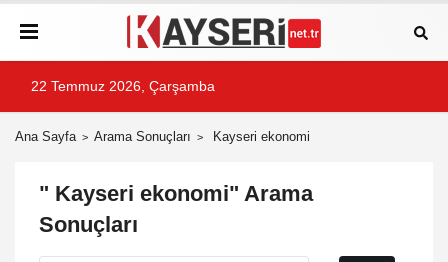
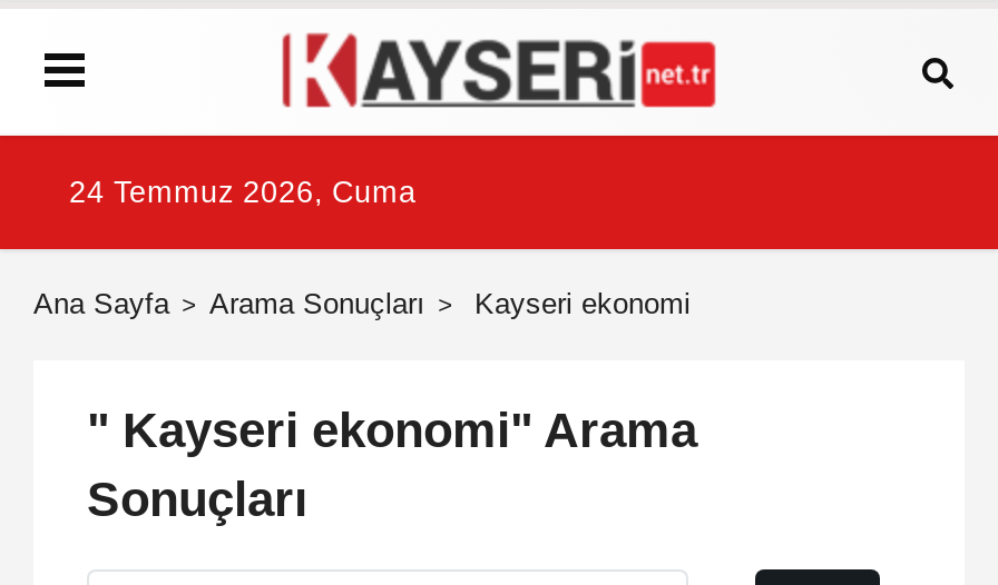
- 22 Temmuz 2026, Çarşamba
+ 24 Temmuz 2026, Cuma
